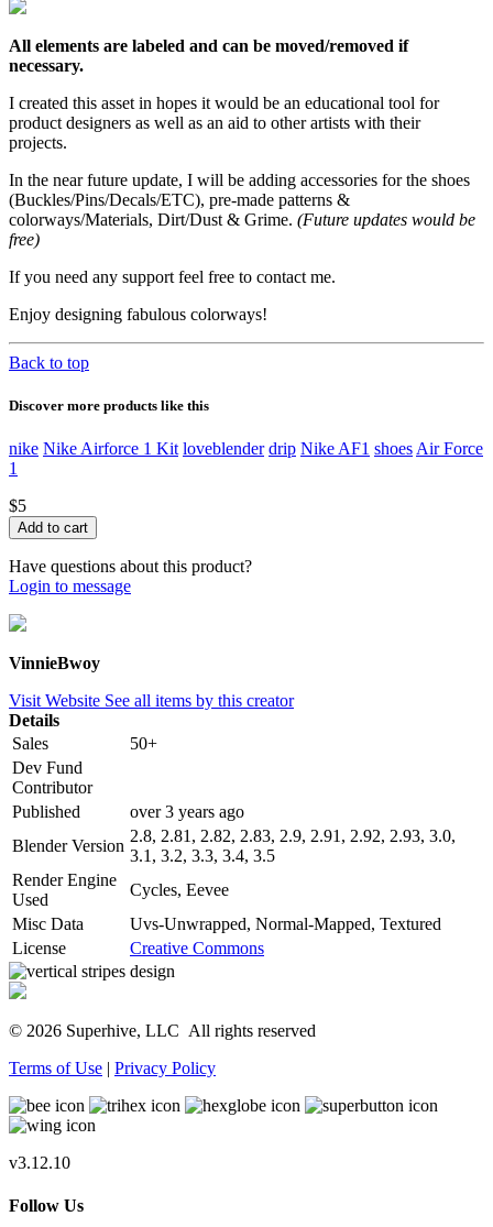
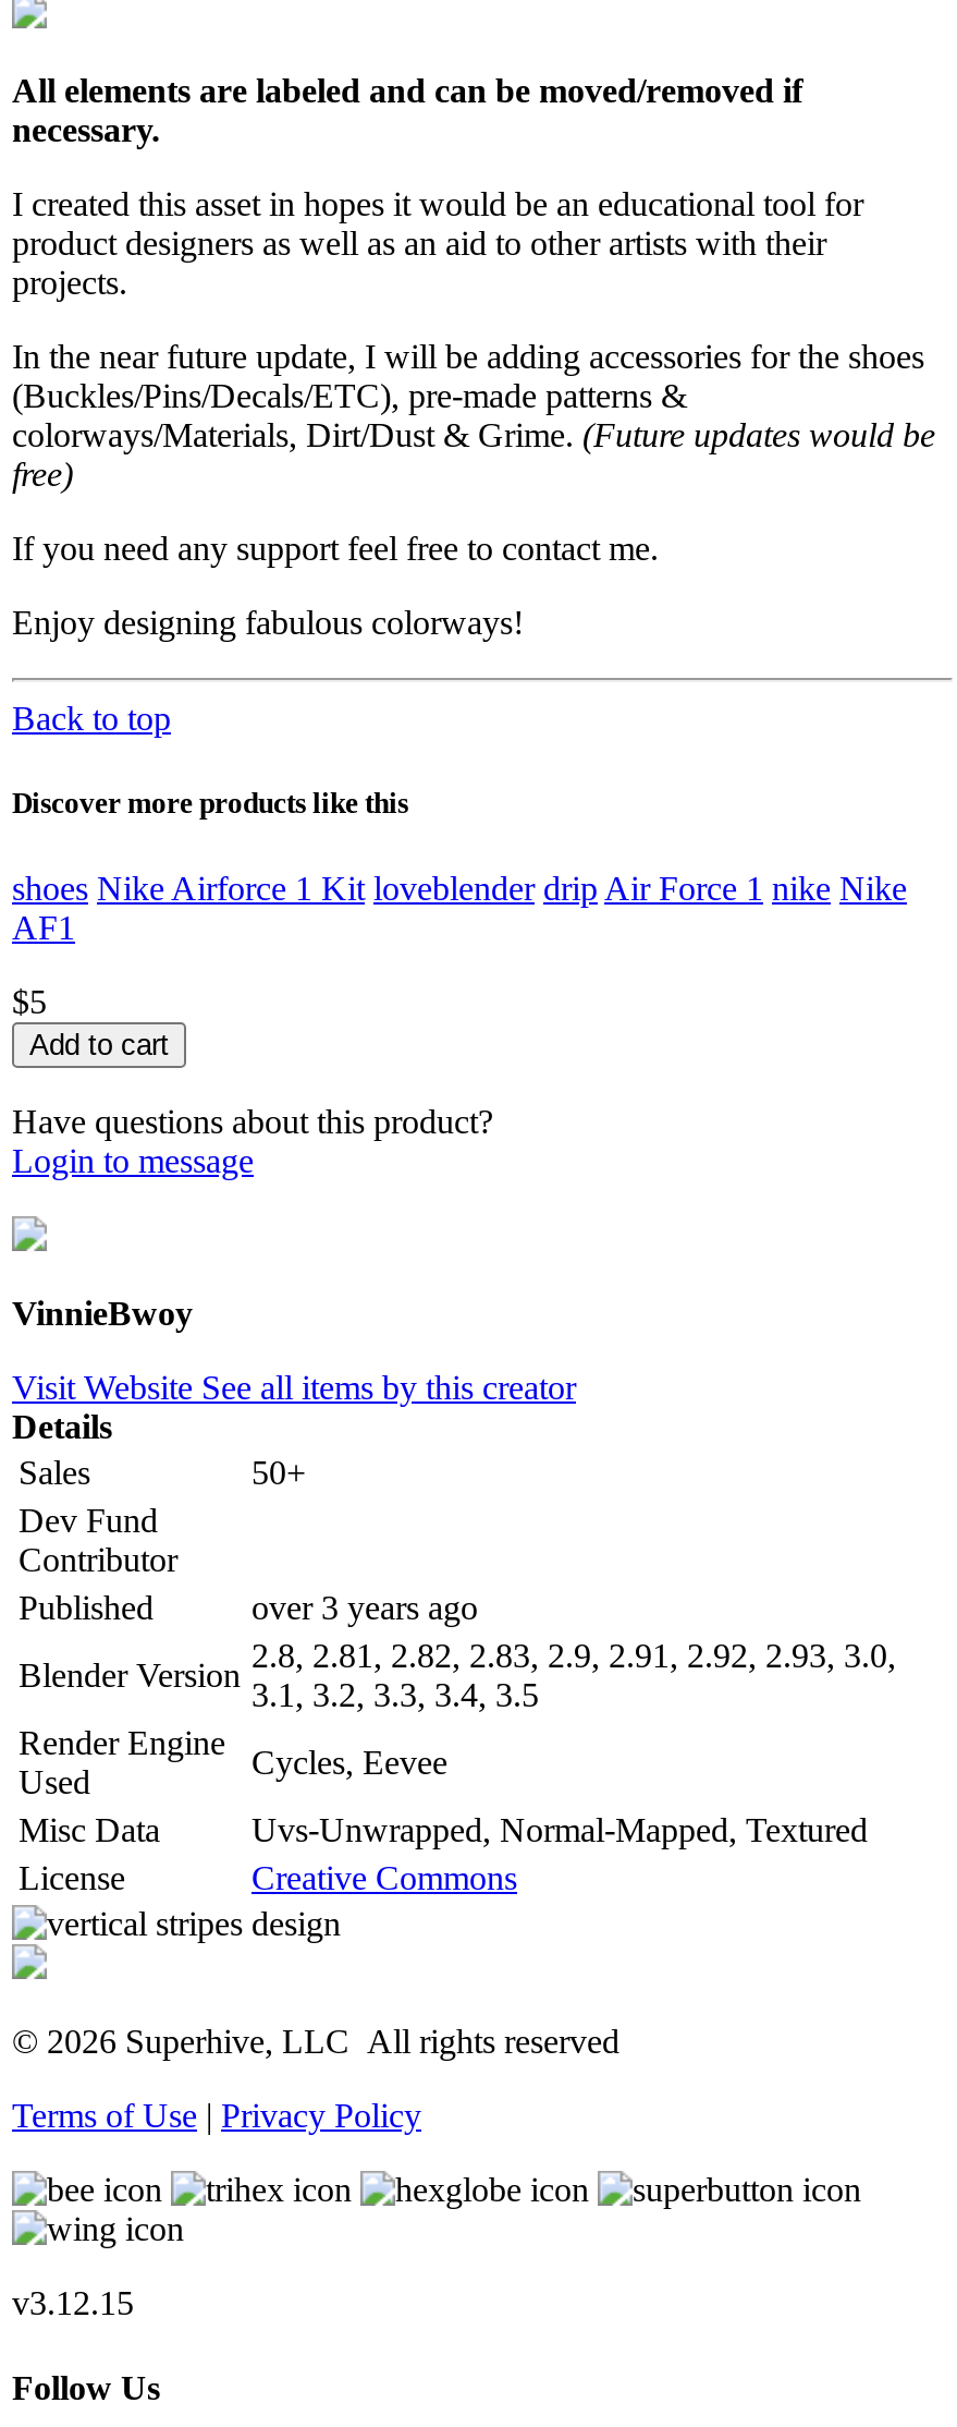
- nike Nike Airforce 1 Kit loveblender drip Nike AF1 shoes Air Force
- 1
+ shoes Nike Airforce 1 Kit loveblender drip Air Force 1 nike Nike
+ AF1

- v3.12.10
+ v3.12.15
